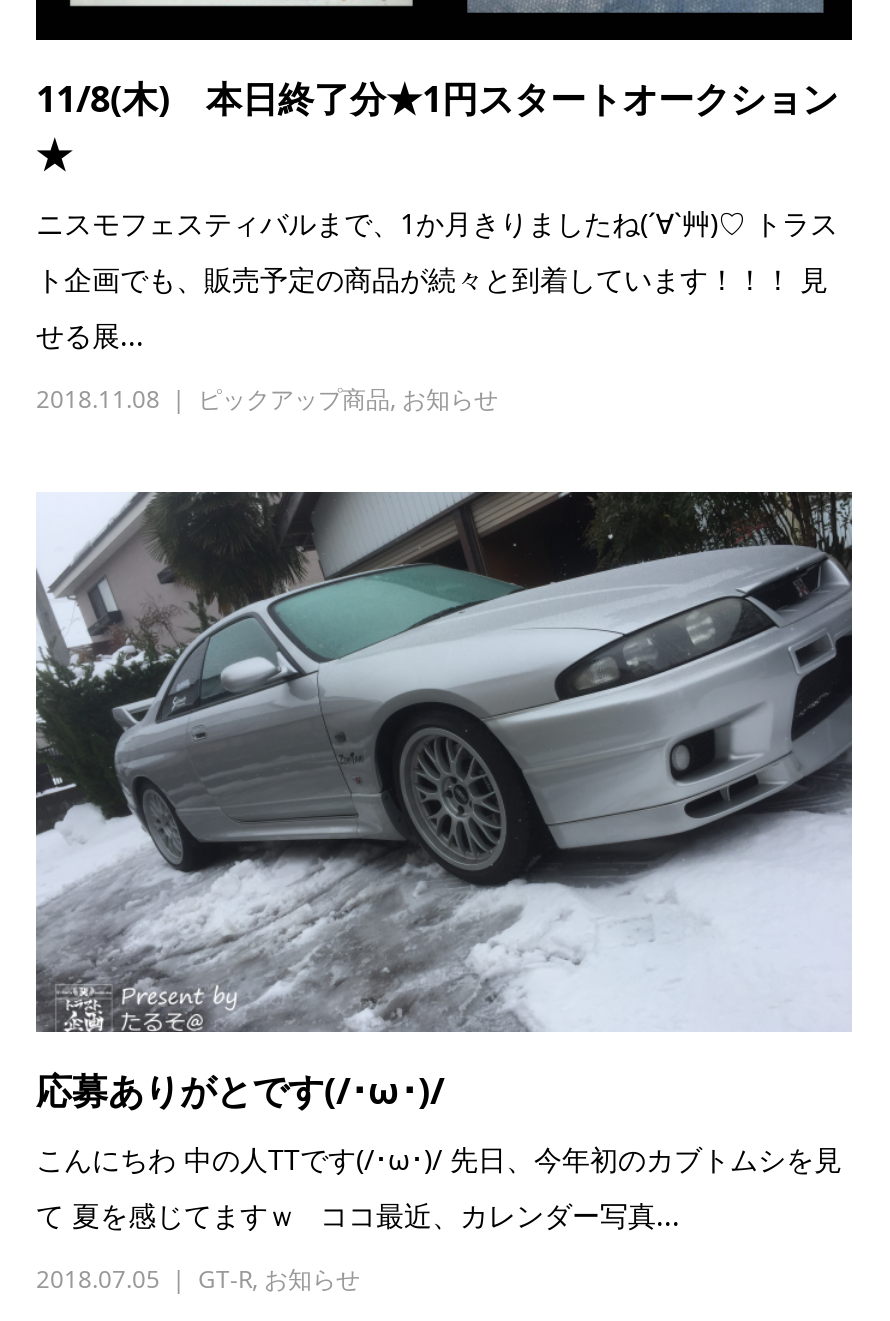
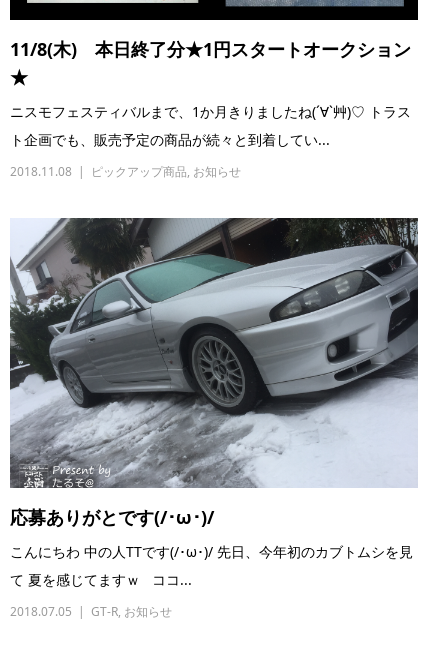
- ト企画でも、販売予定の商品が続々と到着しています！！！ 見
- せる展...
+ ト企画でも、販売予定の商品が続々と到着してい...

- て 夏を感じてますｗ ココ最近、カレンダー写真...
+ て 夏を感じてますｗ ココ...
